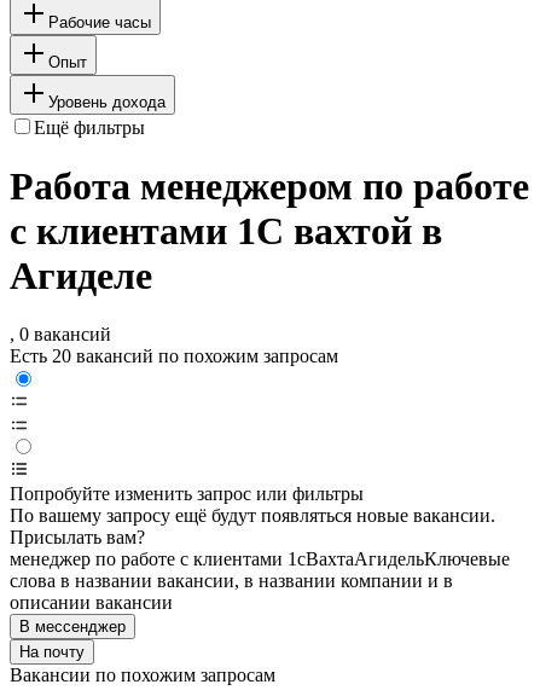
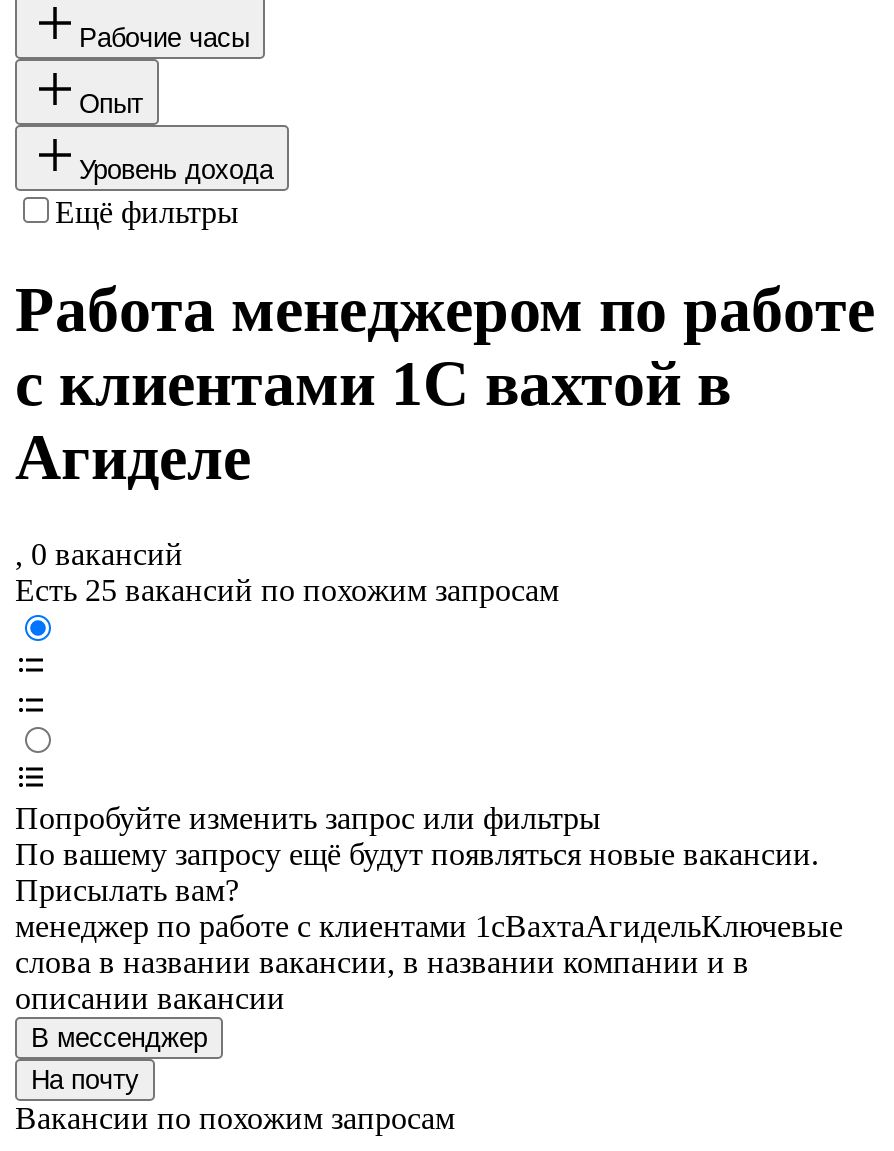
- Есть 20 вакансий по похожим запросам
+ Есть 25 вакансий по похожим запросам
